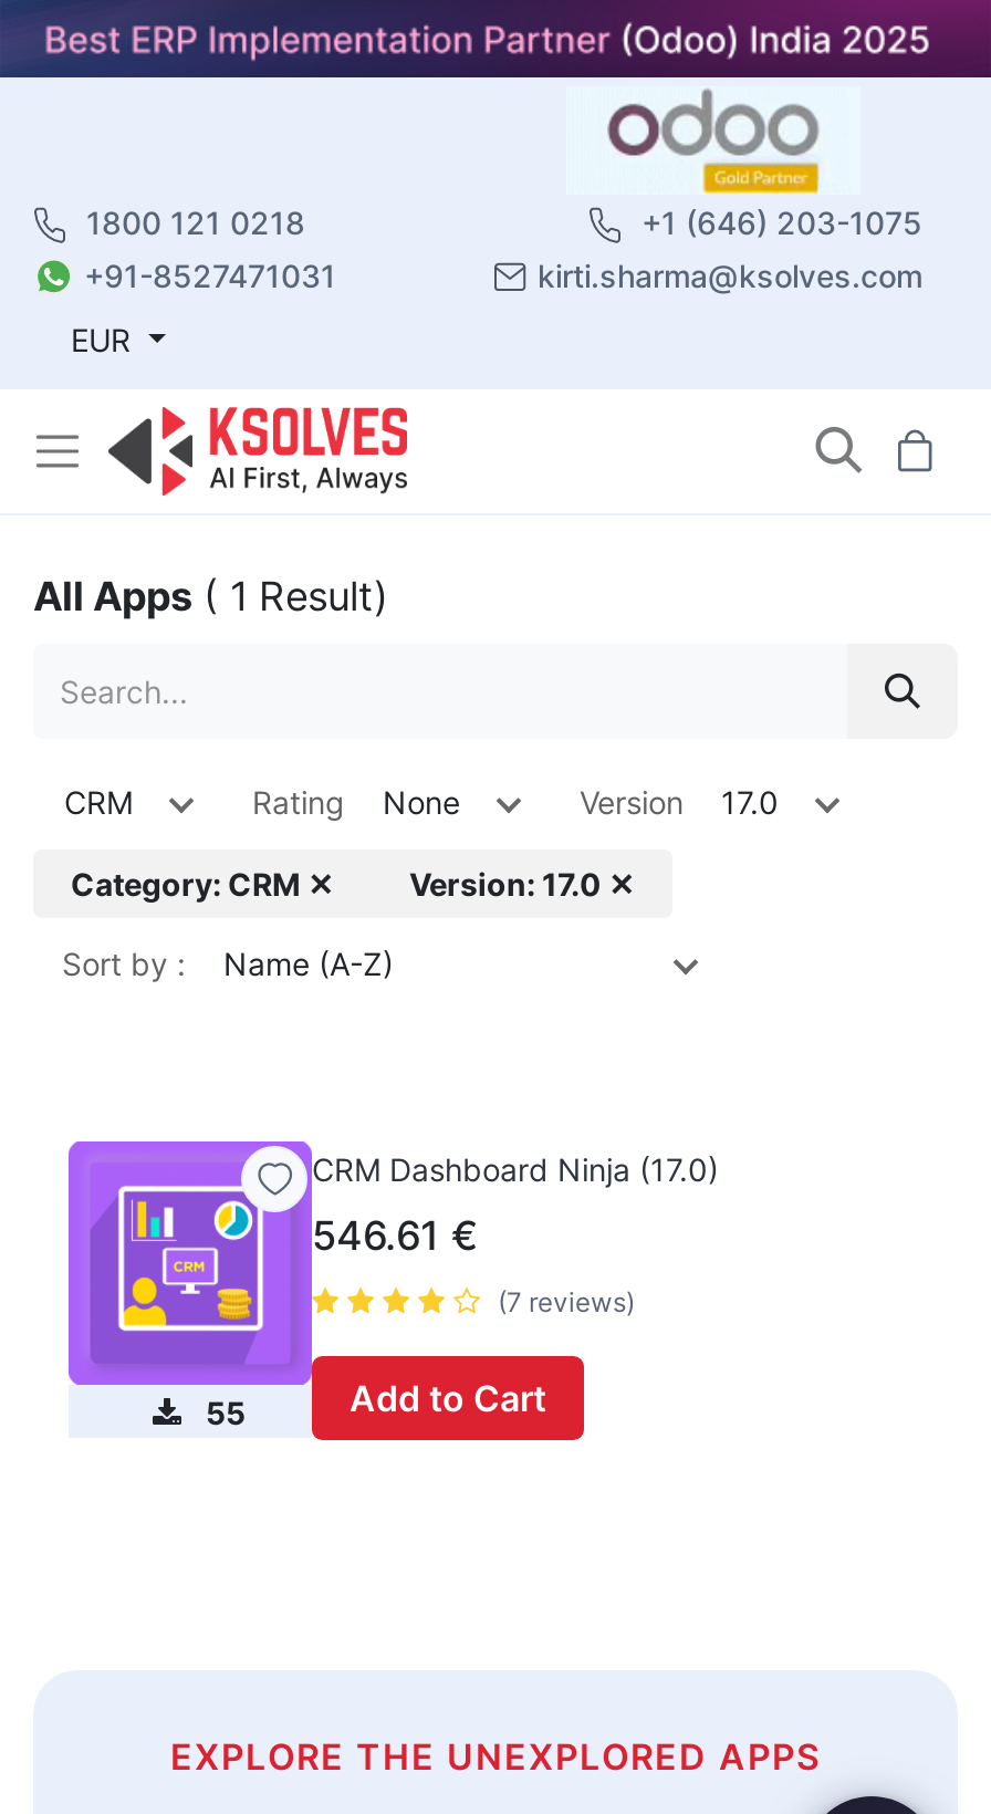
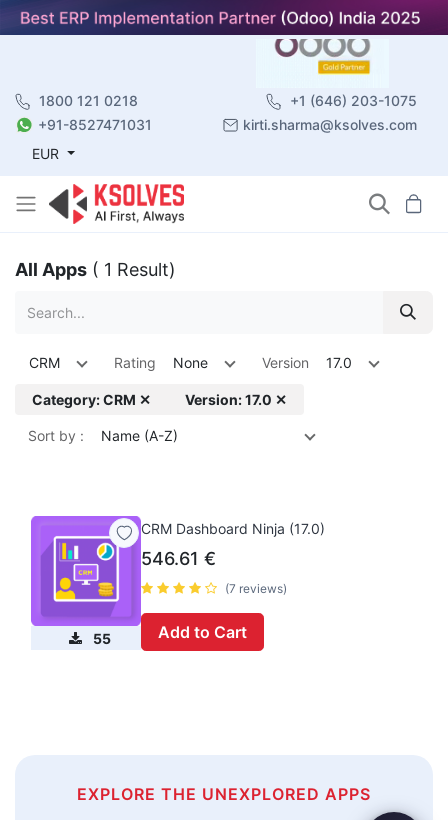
- [image]
+ [image]
